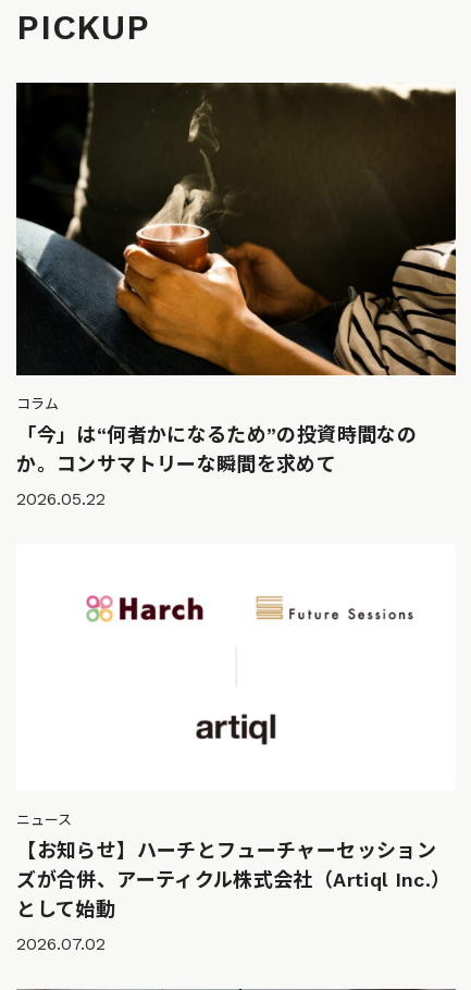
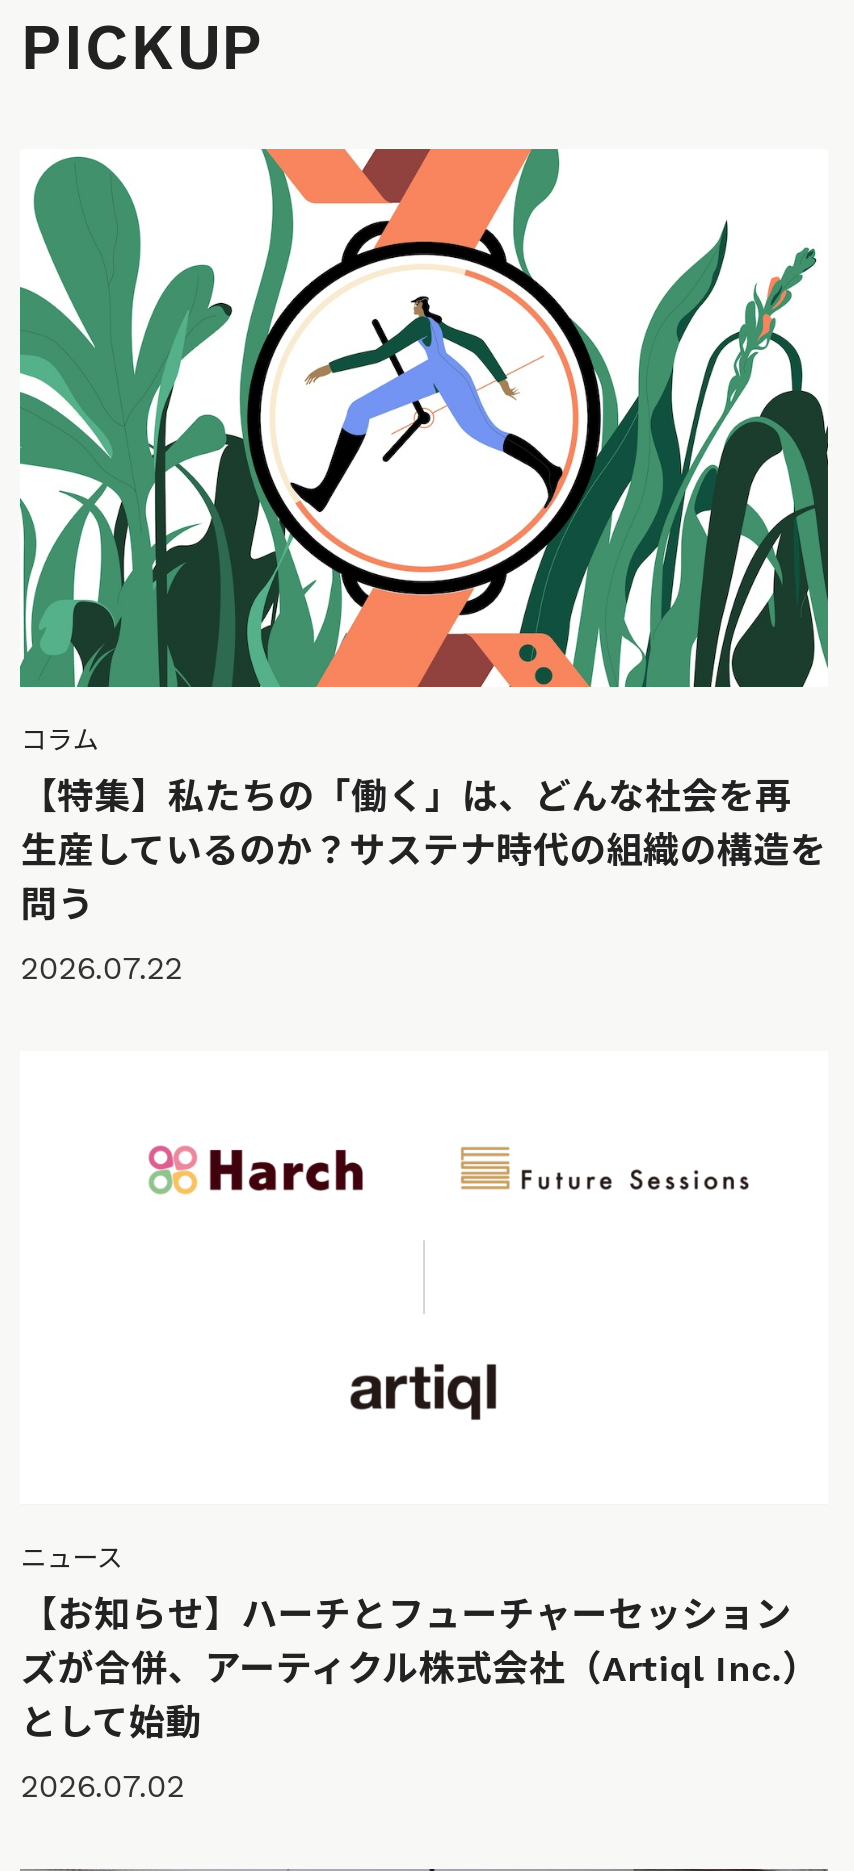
- [image]
+ [image]

- 「今」は“何者かになるため”の投資時間なの
- か。コンサマトリーな瞬間を求めて
+ 【特集】私たちの「働く」は、どんな社会を再
+ 生産しているのか？サステナ時代の組織の構造を
+ 問う

- 2026.05.22
+ 2026.07.22
